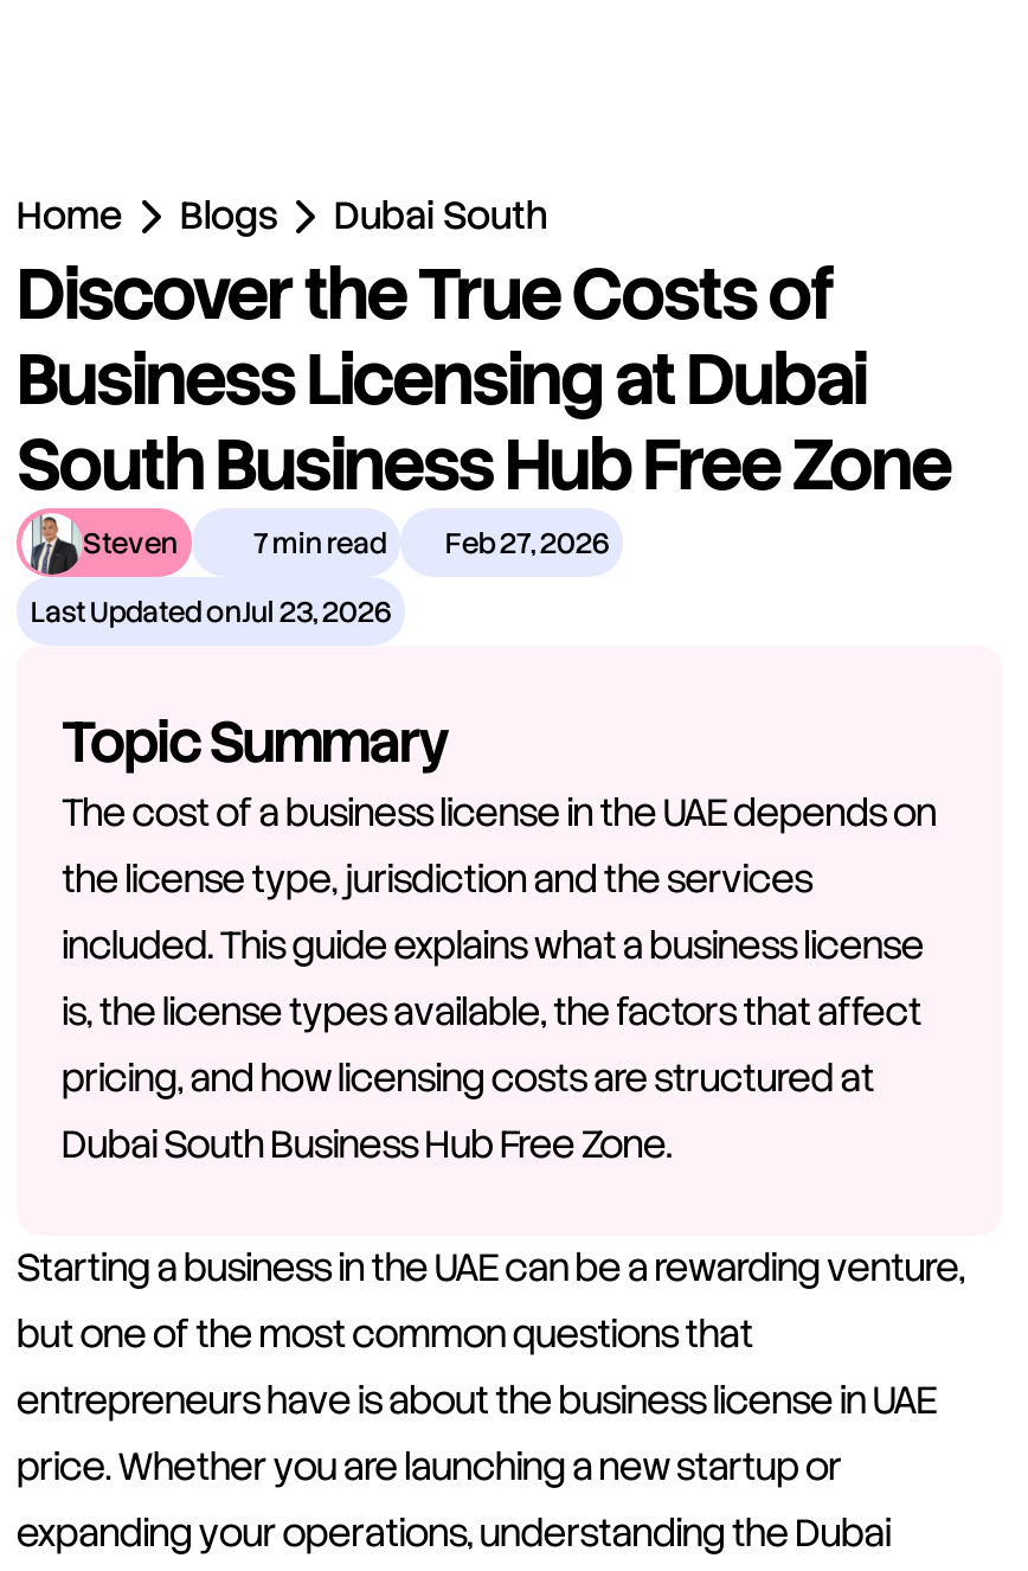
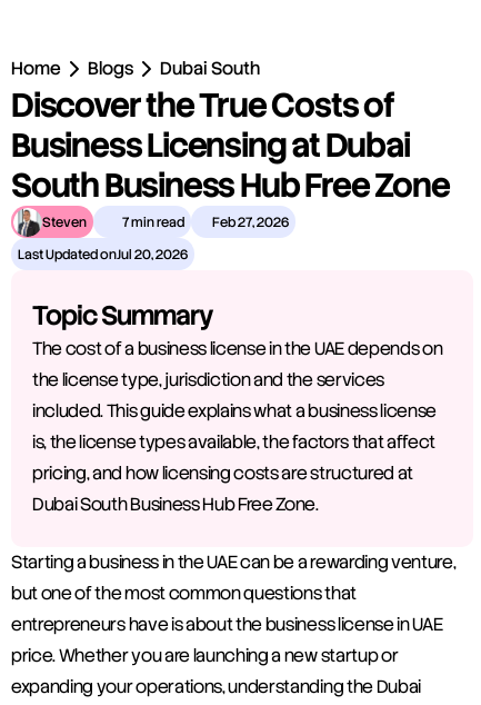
- Last Updated onJul 23, 2026
+ Last Updated onJul 20, 2026
